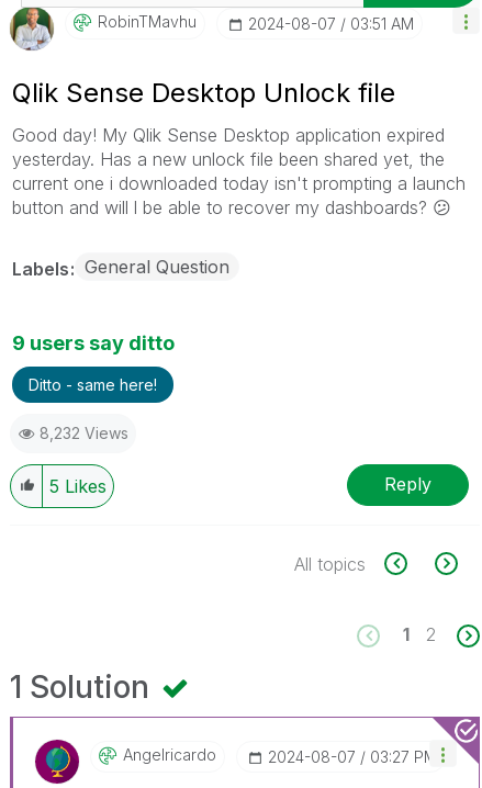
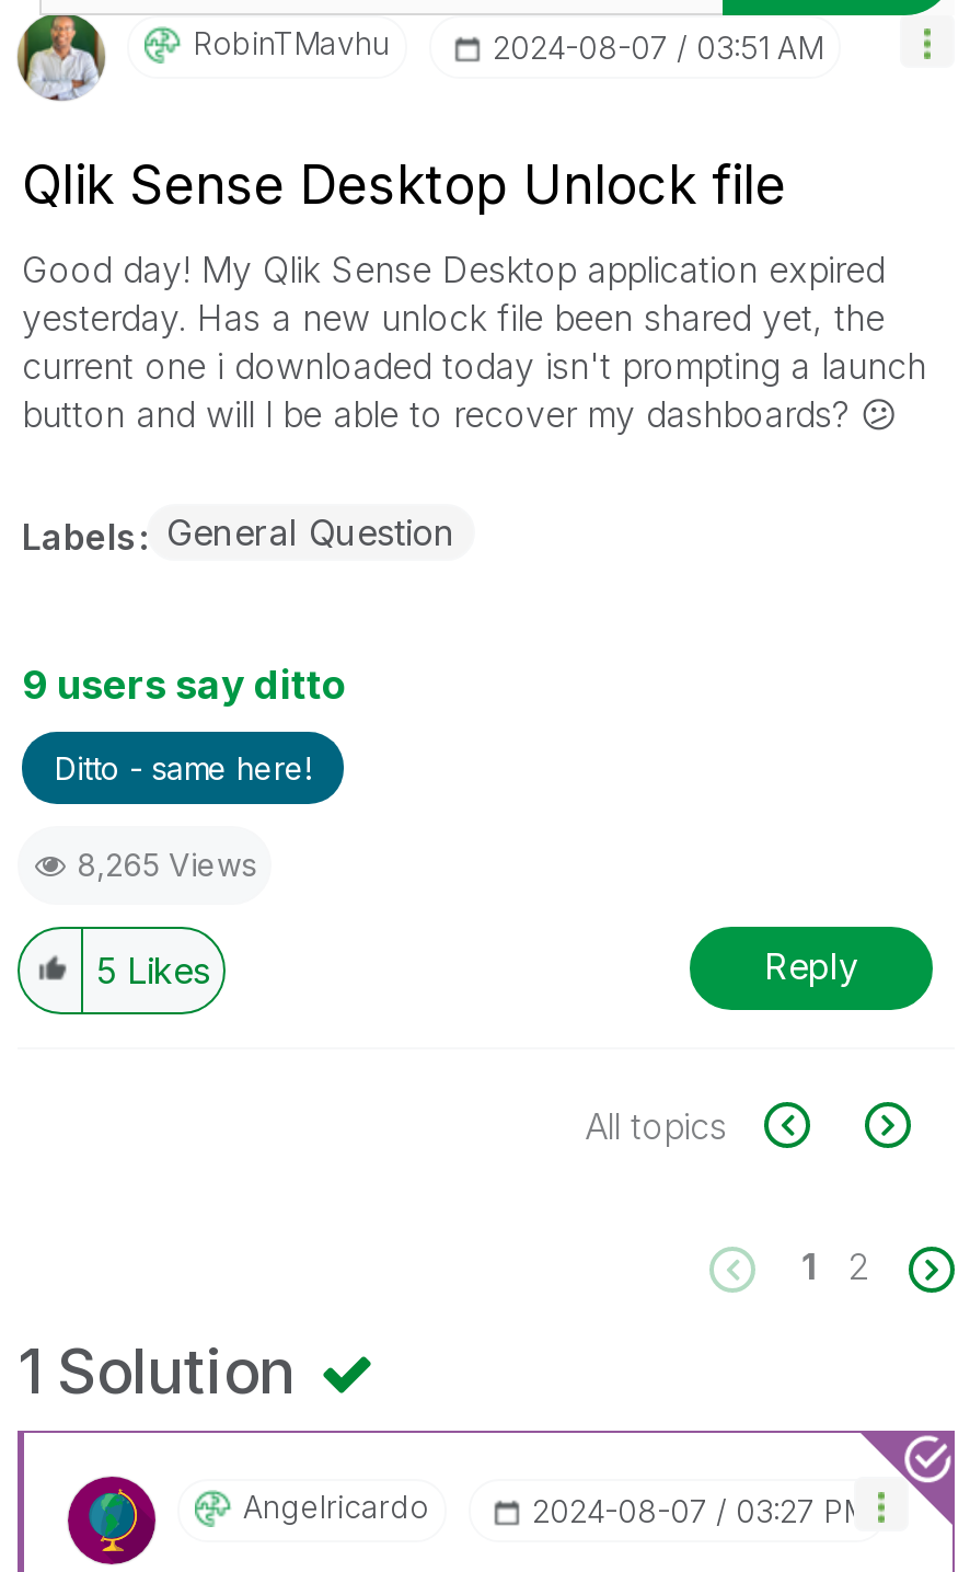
- 8,232 Views
+ 8,265 Views
